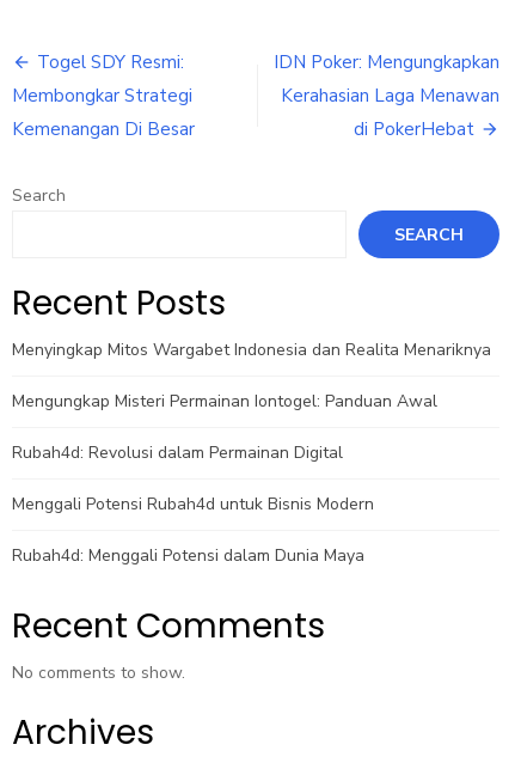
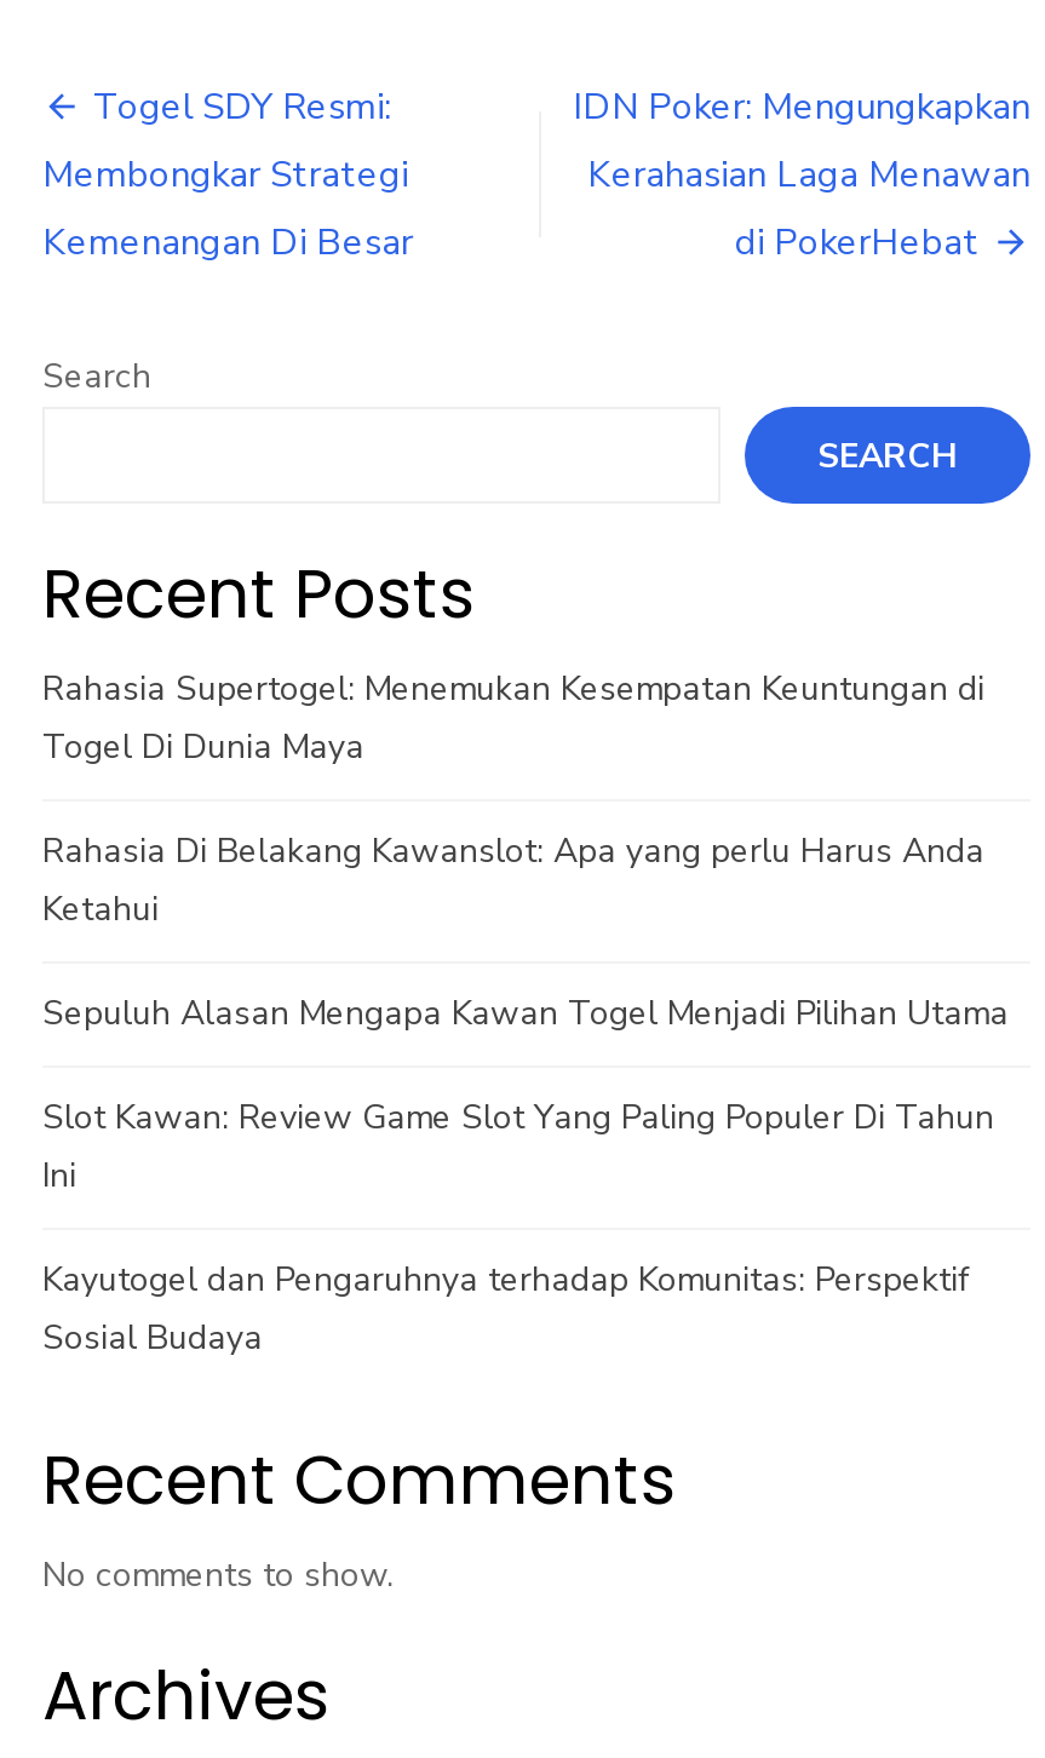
- Menyingkap Mitos Wargabet Indonesia dan Realita Menariknya
+ Rahasia Supertogel: Menemukan Kesempatan Keuntungan di
+ Togel Di Dunia Maya

- Mengungkap Misteri Permainan Iontogel: Panduan Awal
+ Rahasia Di Belakang Kawanslot: Apa yang perlu Harus Anda
+ Ketahui

- Rubah4d: Revolusi dalam Permainan Digital
+ Sepuluh Alasan Mengapa Kawan Togel Menjadi Pilihan Utama

- Menggali Potensi Rubah4d untuk Bisnis Modern
+ Slot Kawan: Review Game Slot Yang Paling Populer Di Tahun
+ Ini

- Rubah4d: Menggali Potensi dalam Dunia Maya
+ Kayutogel dan Pengaruhnya terhadap Komunitas: Perspektif
+ Sosial Budaya
